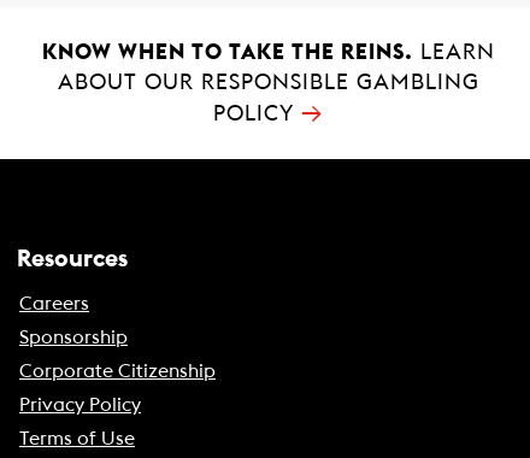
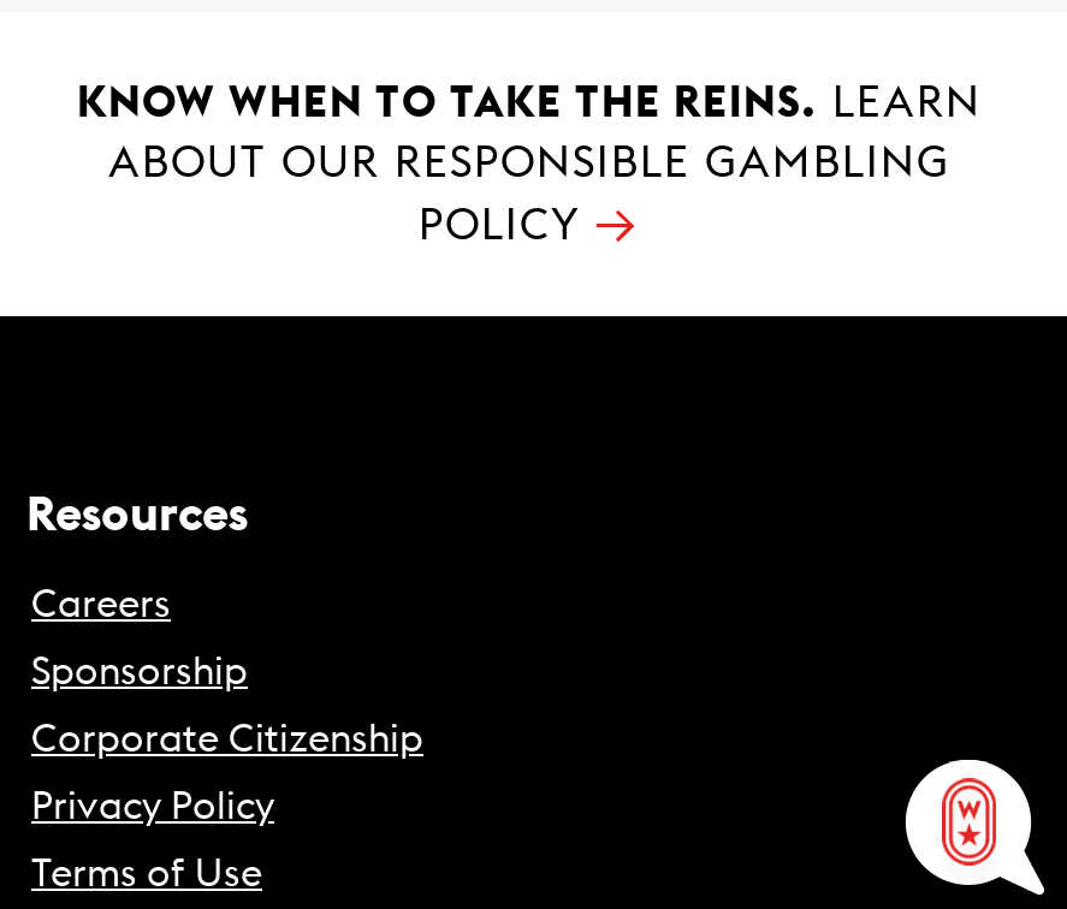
+ [image]
